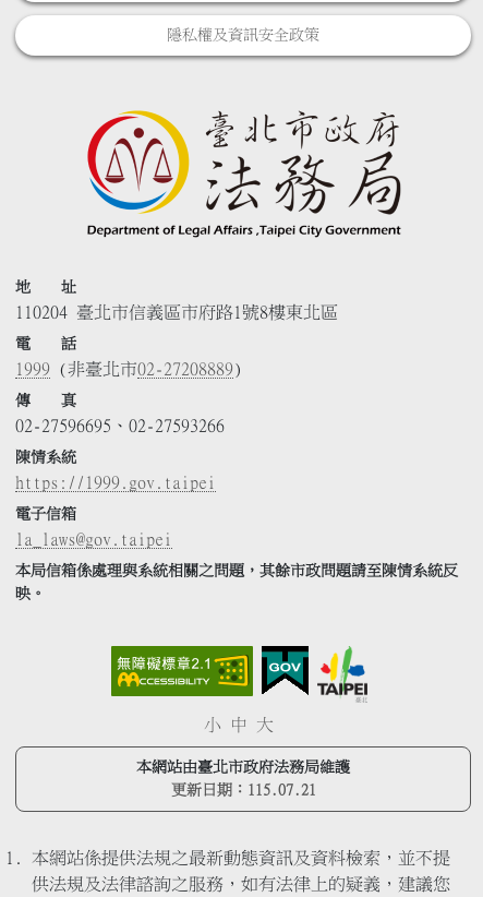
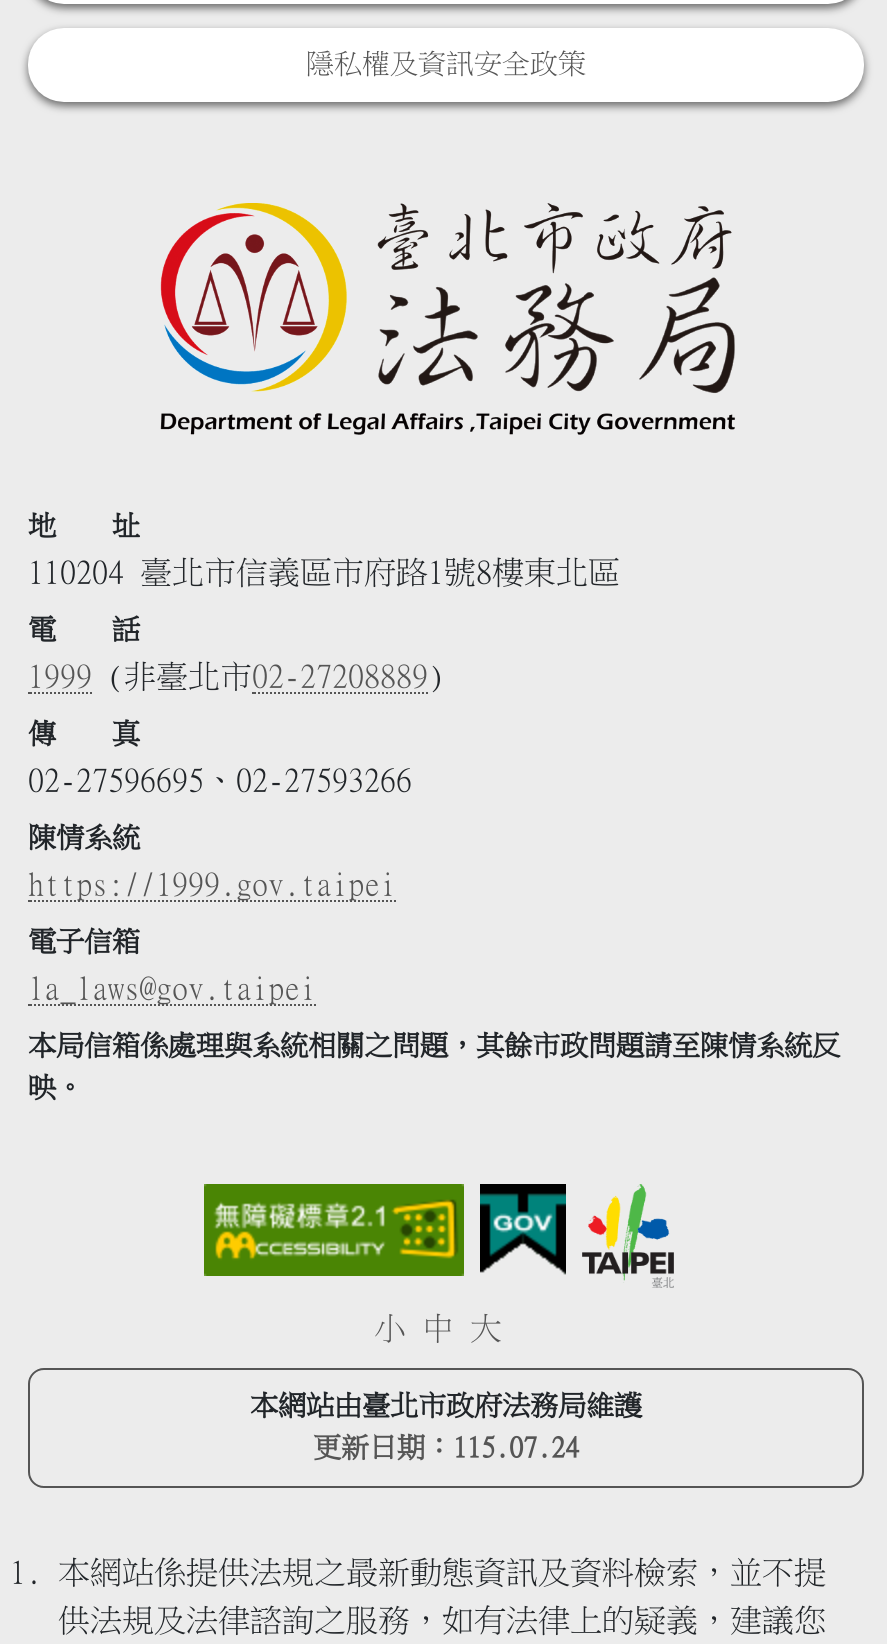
- 更新日期：115.07.21
+ 更新日期：115.07.24
